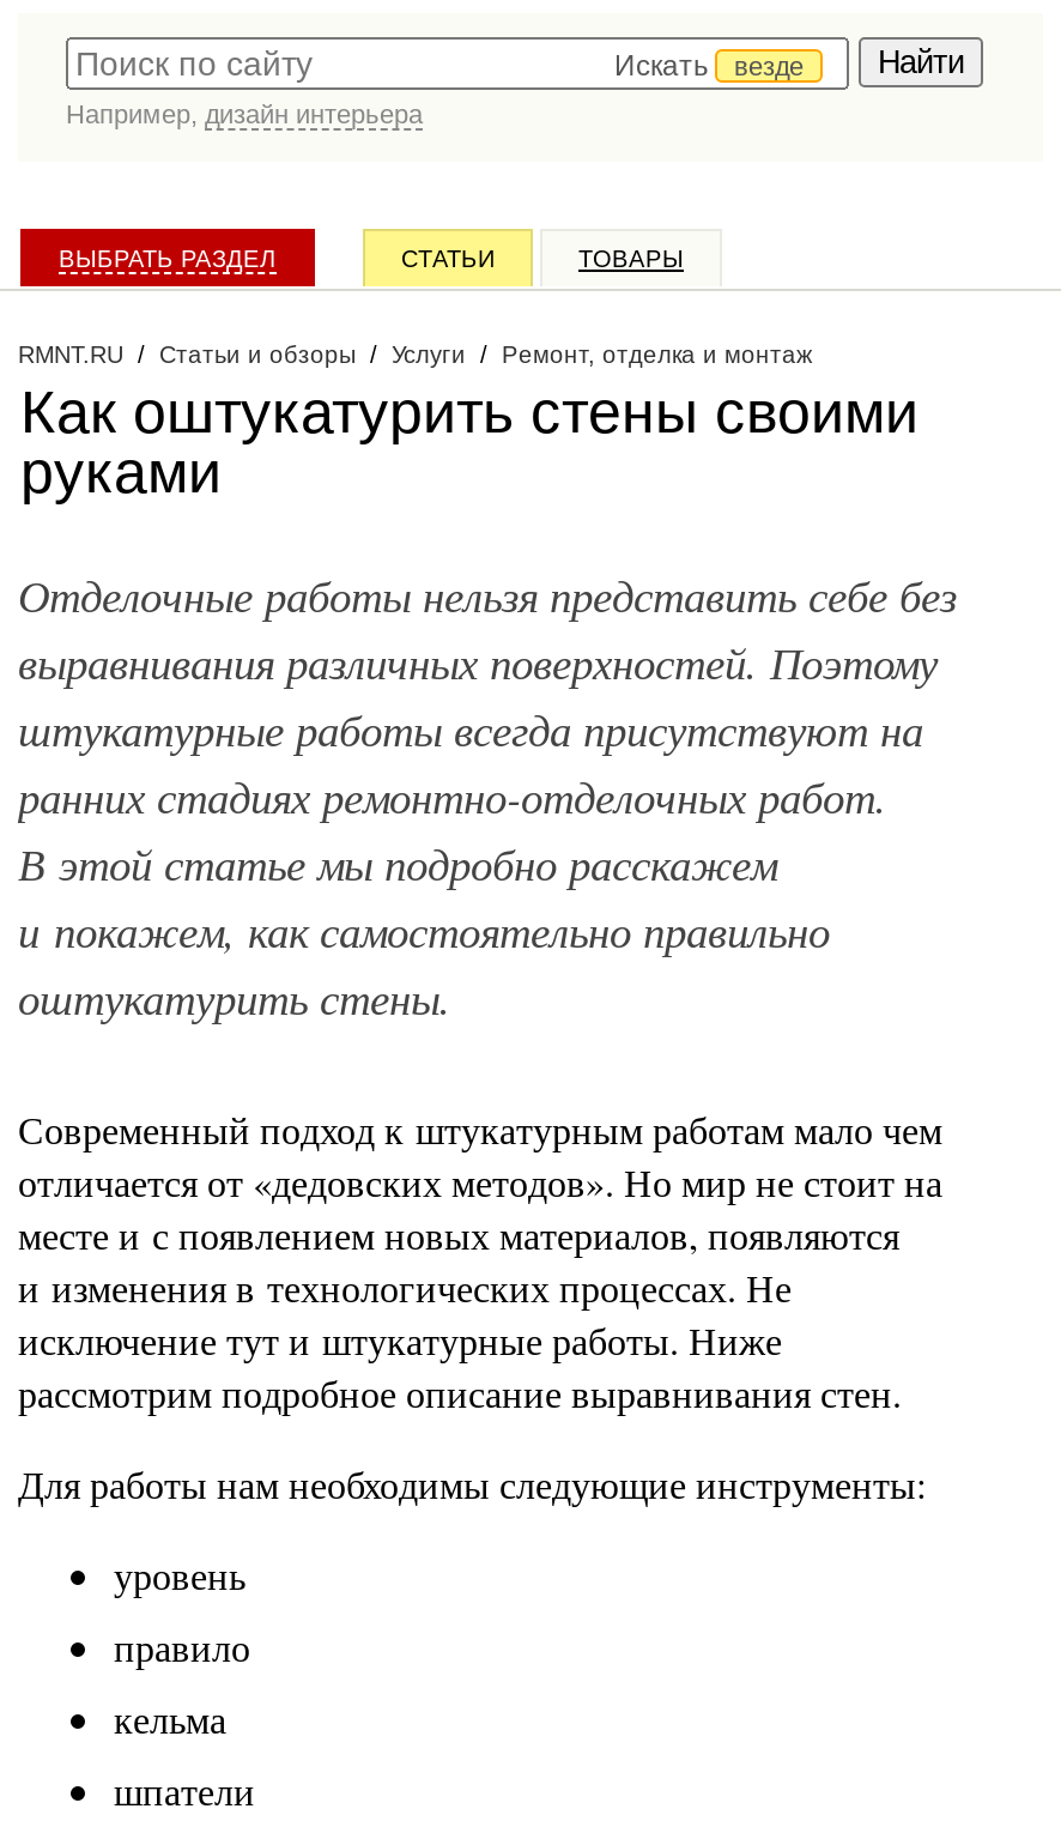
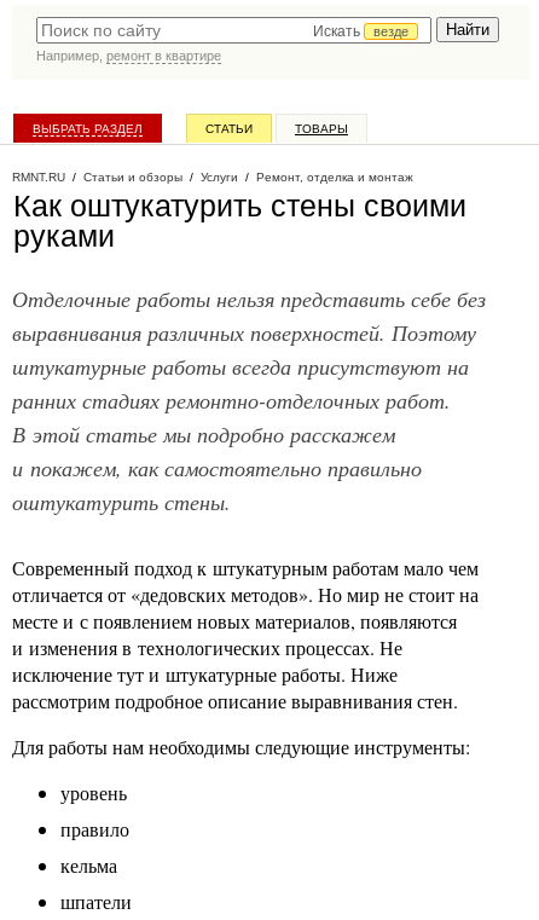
- Например, дизайн интерьера
+ Например, ремонт в квартире
